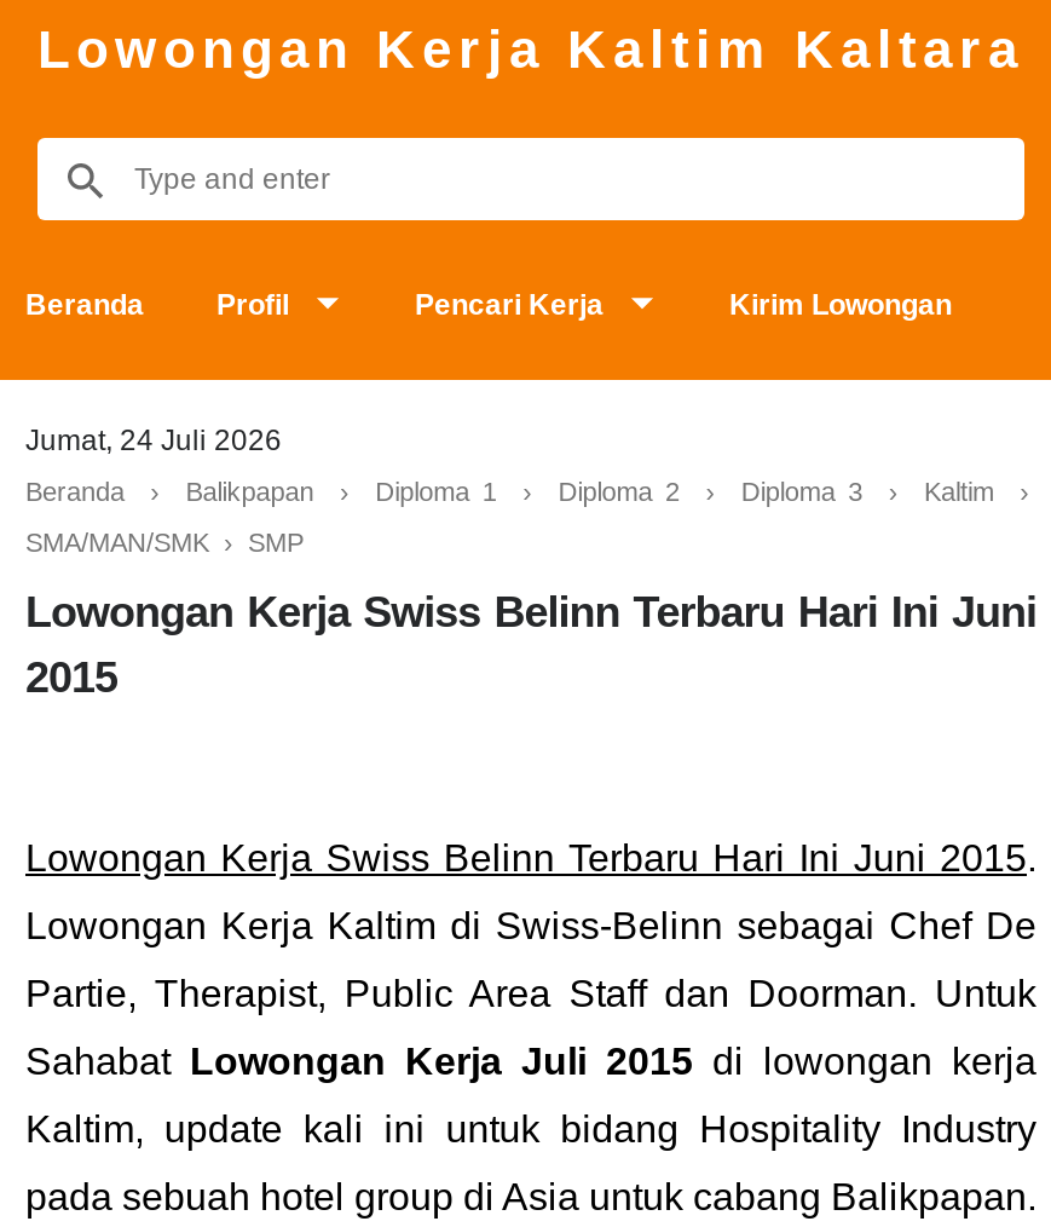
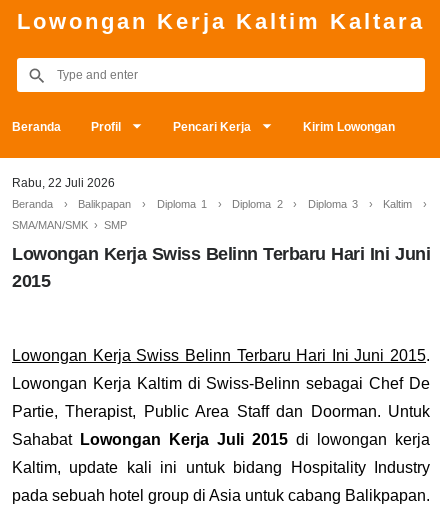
- Jumat, 24 Juli 2026
+ Rabu, 22 Juli 2026
